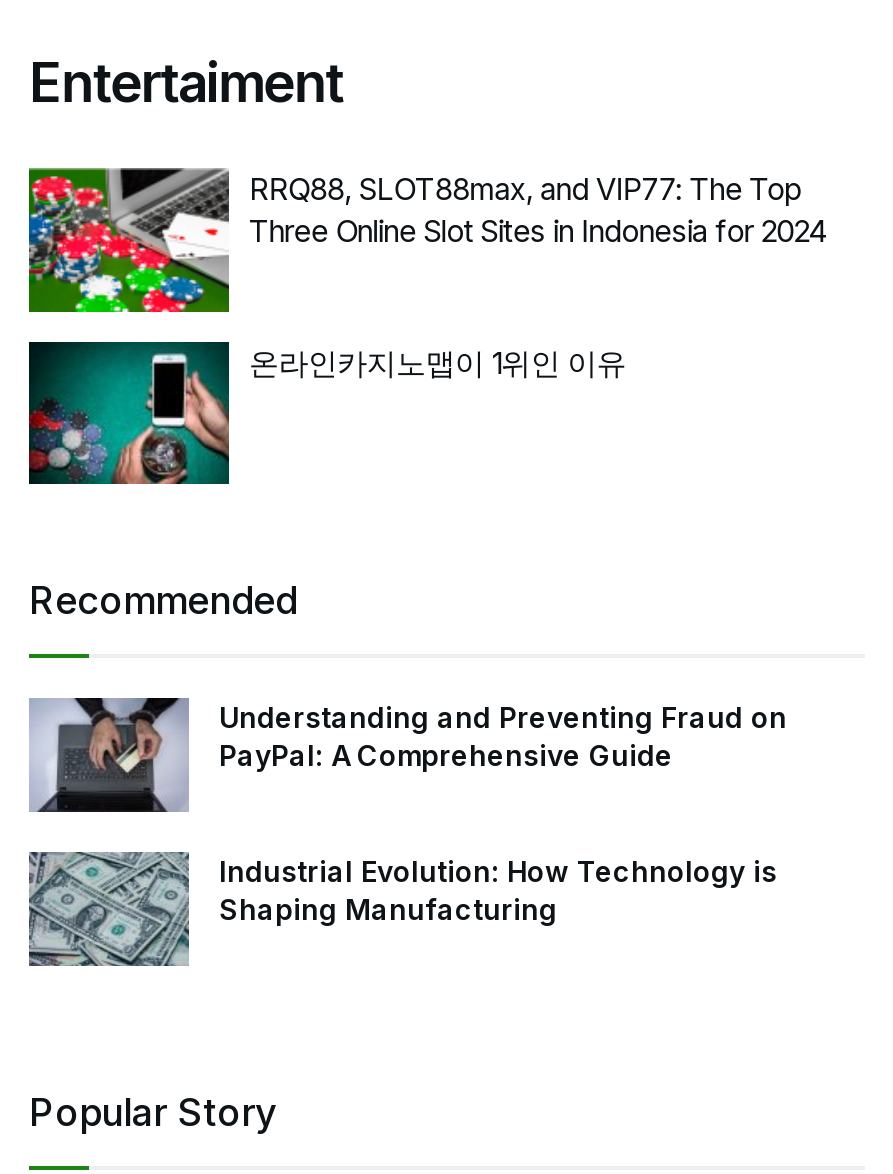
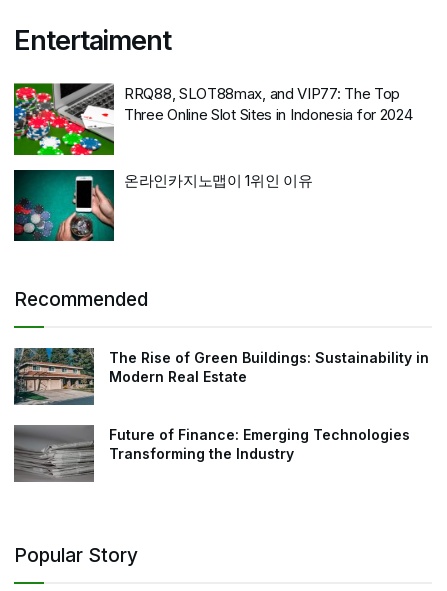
- [image]
- Understanding and Preventing Fraud on
- PayPal: A Comprehensive Guide
+ [image]
+ The Rise of Green Buildings: Sustainability in
+ Modern Real Estate

- [image]
- Industrial Evolution: How Technology is
- Shaping Manufacturing
+ [image]
+ Future of Finance: Emerging Technologies
+ Transforming the Industry
